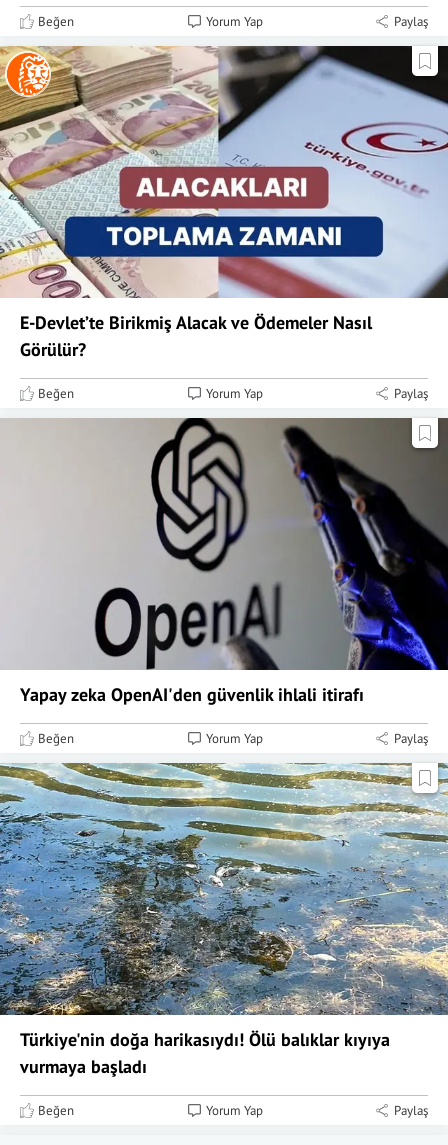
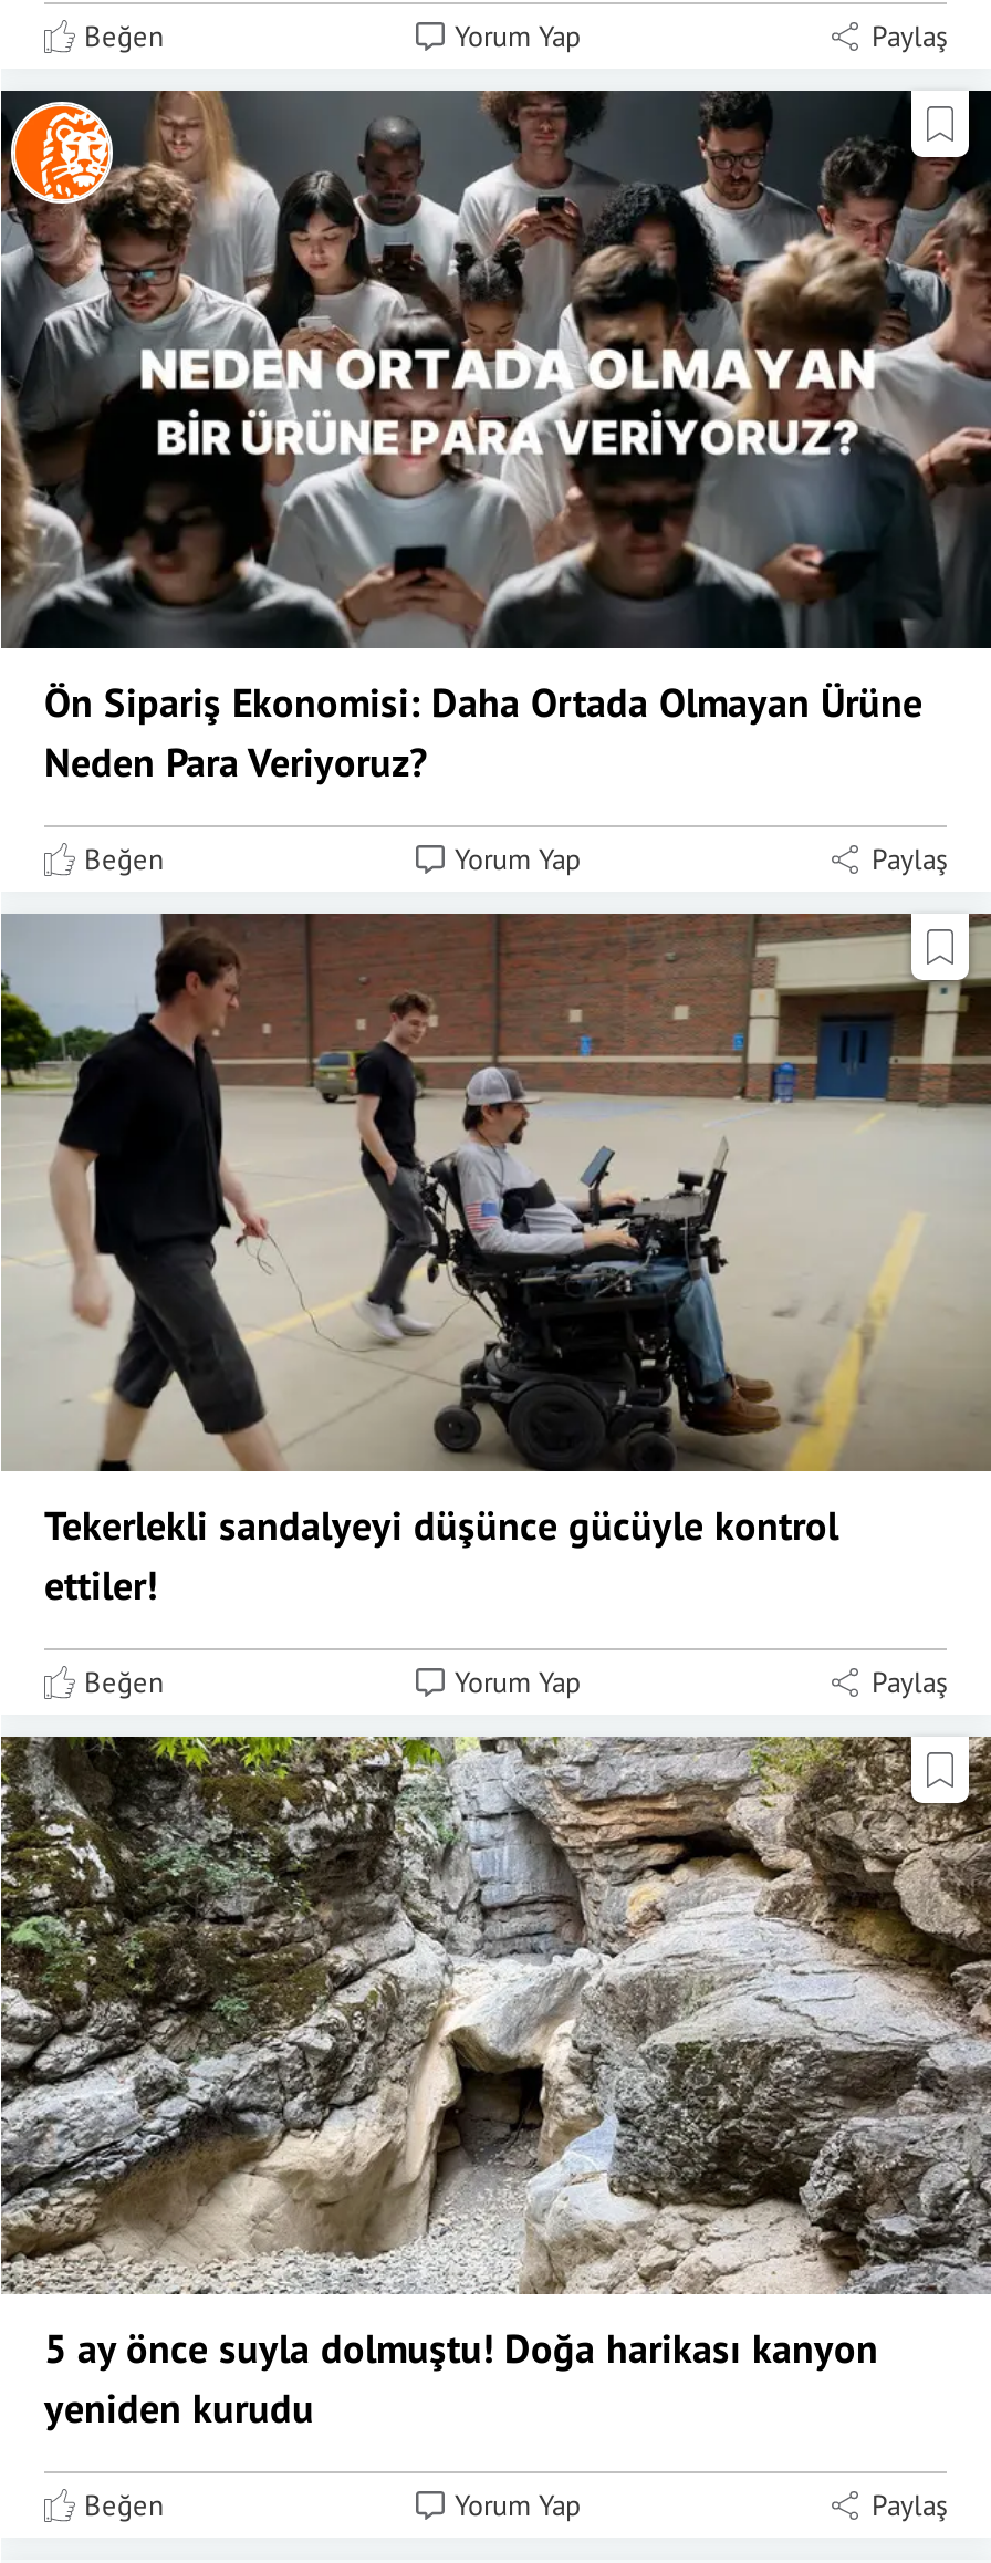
- [image]
- E-Devlet’te Birikmiş Alacak ve Ödemeler Nasıl
- Görülür?
+ [image]
+ Ön Sipariş Ekonomisi: Daha Ortada Olmayan Ürüne
+ Neden Para Veriyoruz?

- [image]
- Yapay zeka OpenAI'den güvenlik ihlali itirafı
+ [image]
+ Tekerlekli sandalyeyi düşünce gücüyle kontrol
+ ettiler!

- [image]
- Türkiye'nin doğa harikasıydı! Ölü balıklar kıyıya
- vurmaya başladı
+ [image]
+ 5 ay önce suyla dolmuştu! Doğa harikası kanyon
+ yeniden kurudu
